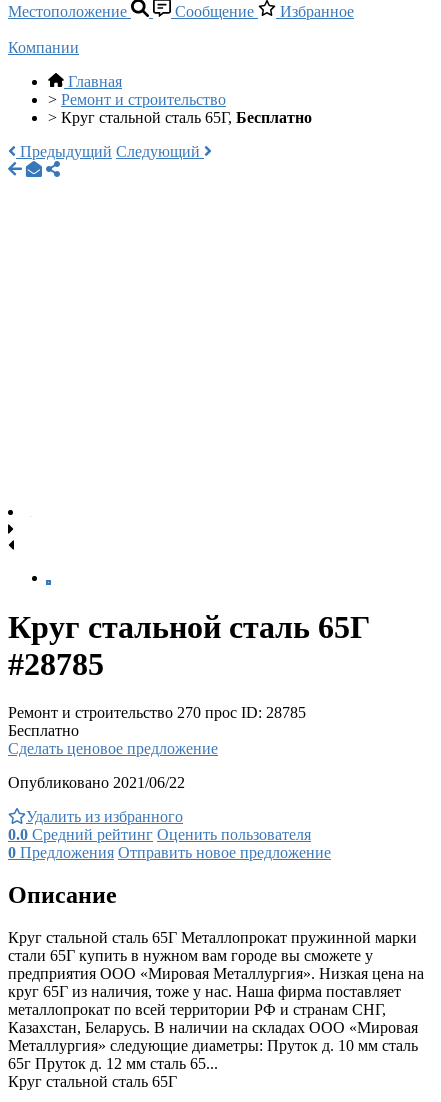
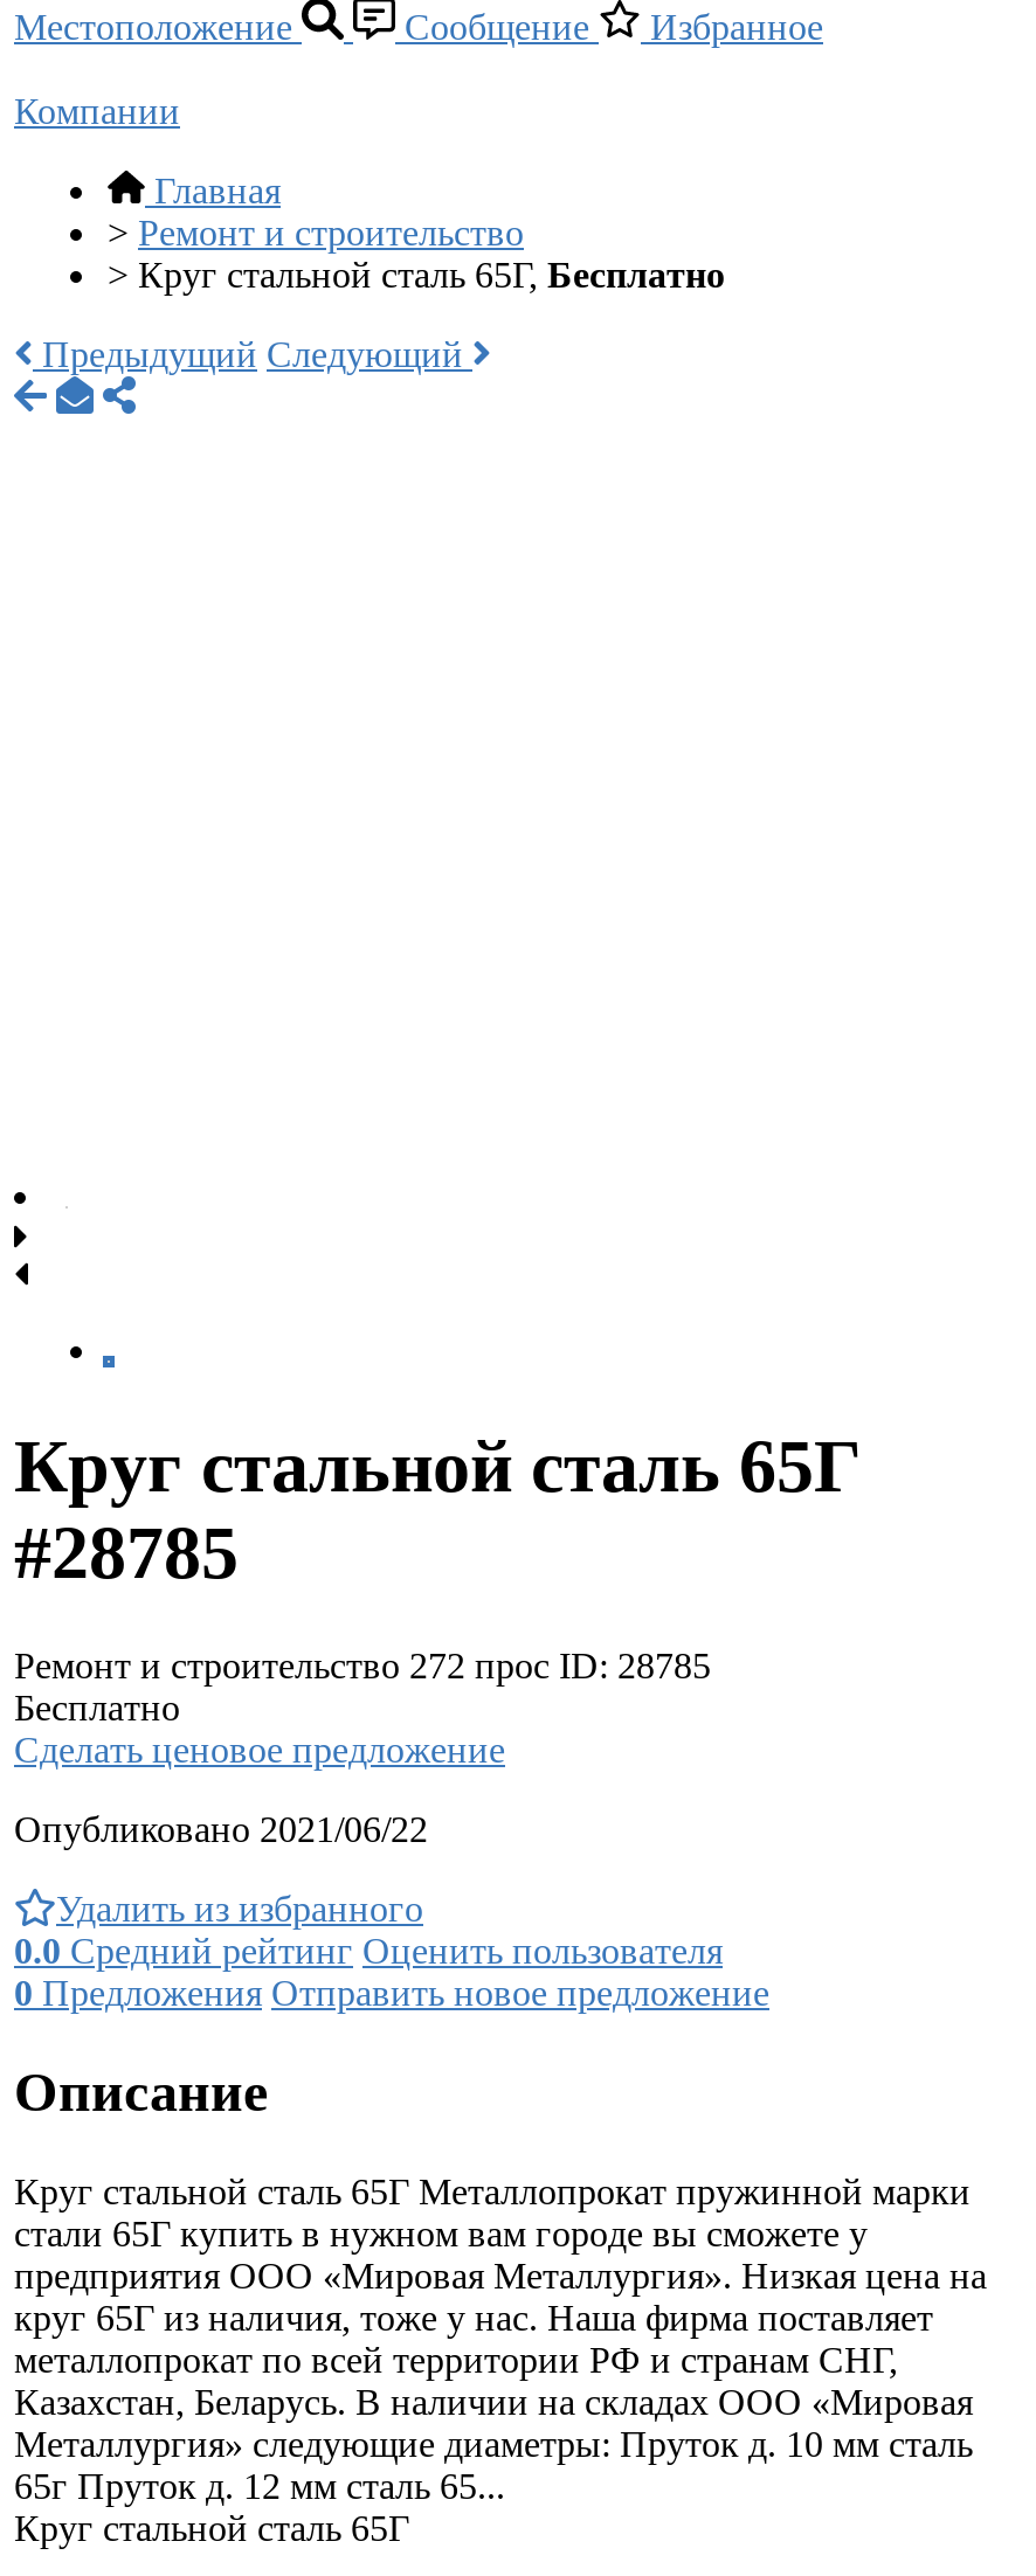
- Ремонт и строительство 270 прос ID: 28785
+ Ремонт и строительство 272 прос ID: 28785
